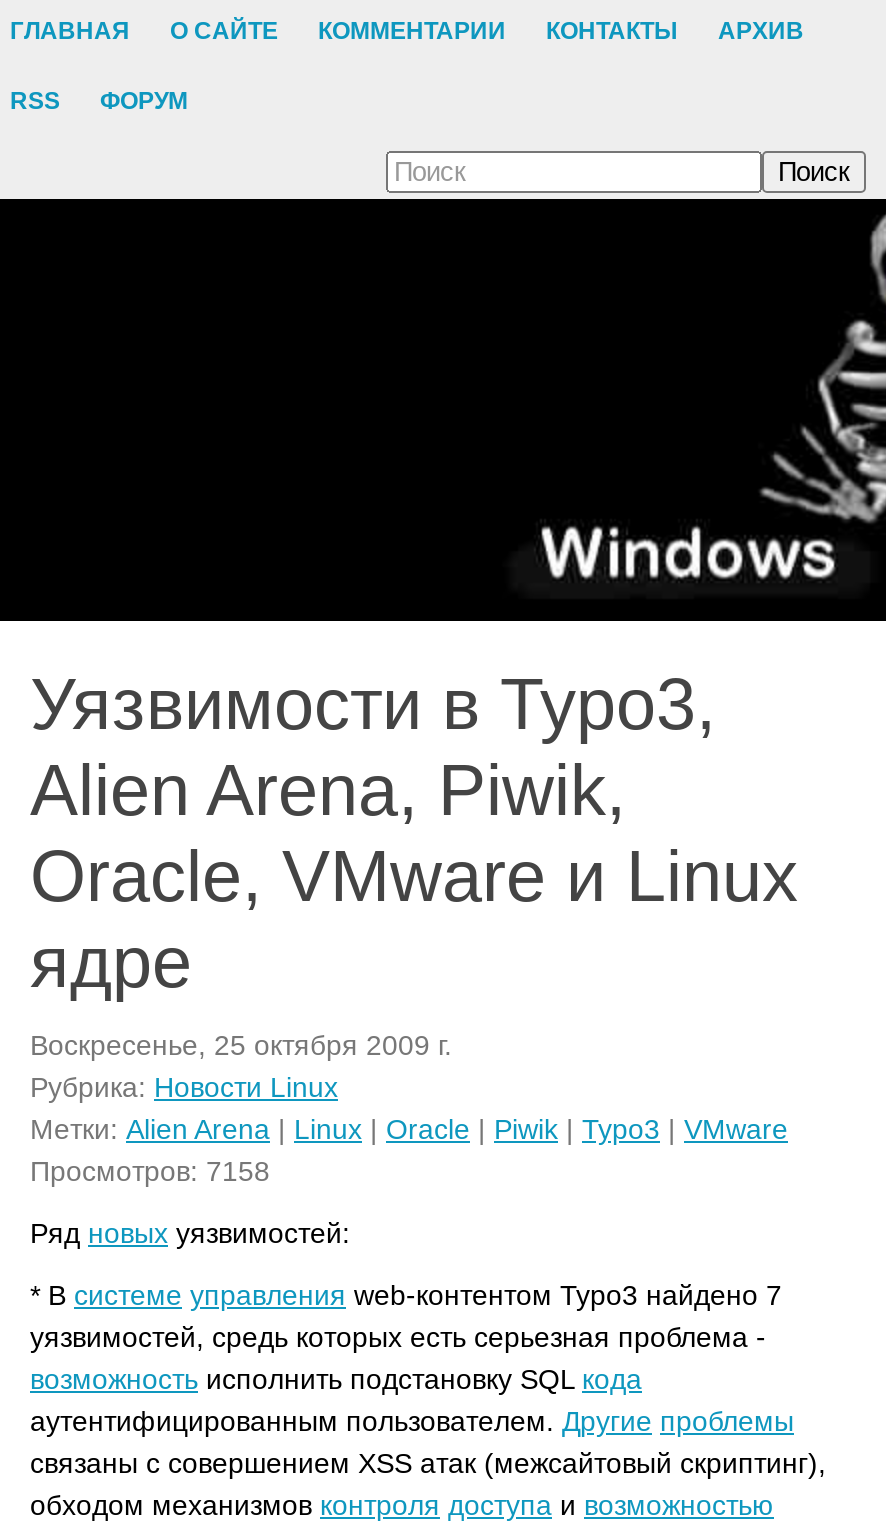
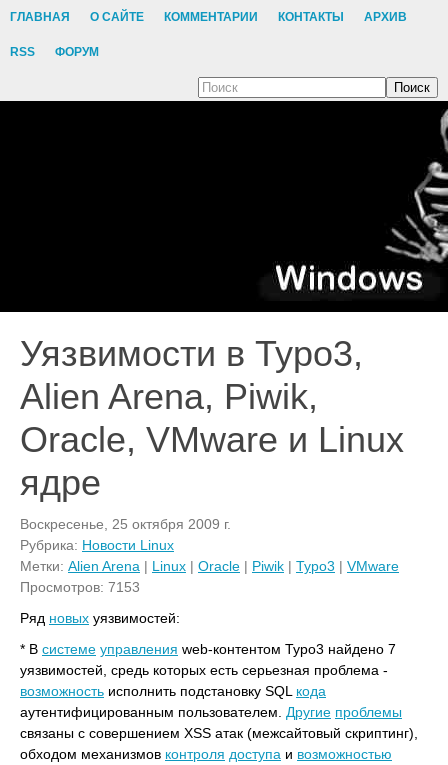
- Просмотров: 7158
+ Просмотров: 7153
